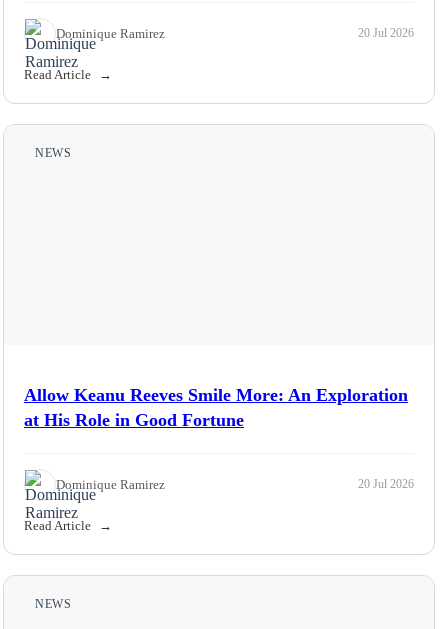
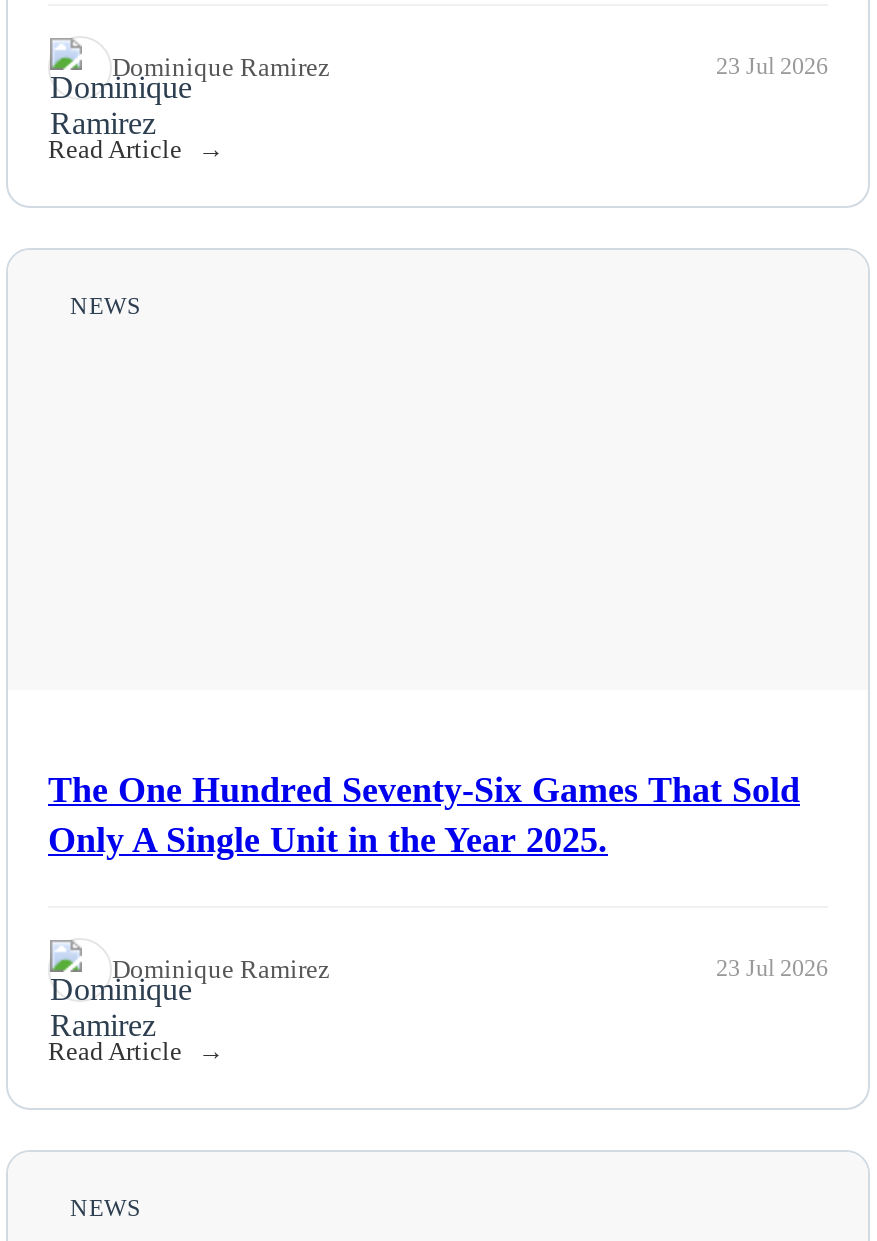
- 20 Jul 2026
+ 23 Jul 2026

- Allow Keanu Reeves Smile More: An Exploration
- at His Role in Good Fortune
+ The One Hundred Seventy-Six Games That Sold
+ Only A Single Unit in the Year 2025.

- 20 Jul 2026
+ 23 Jul 2026
